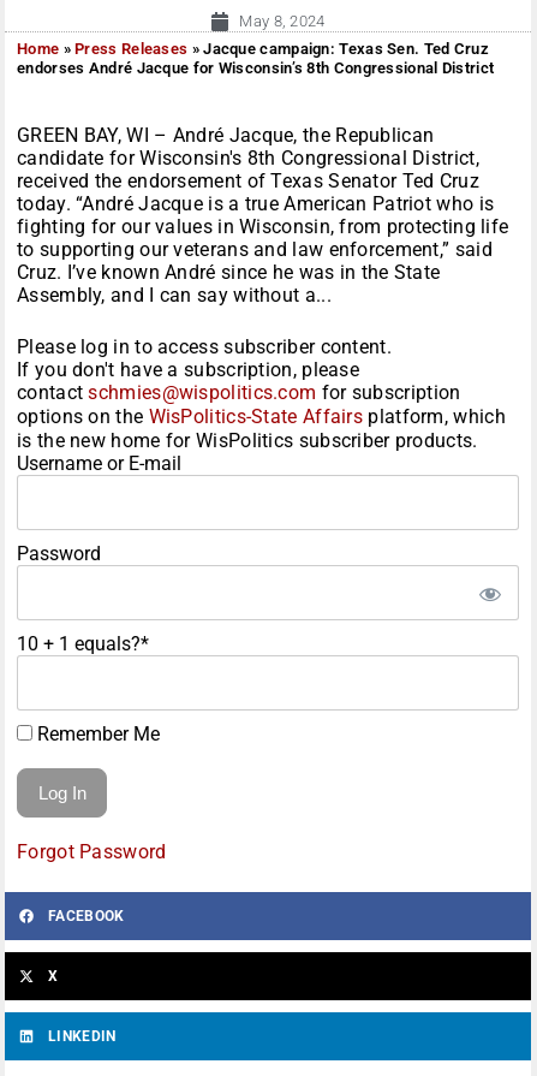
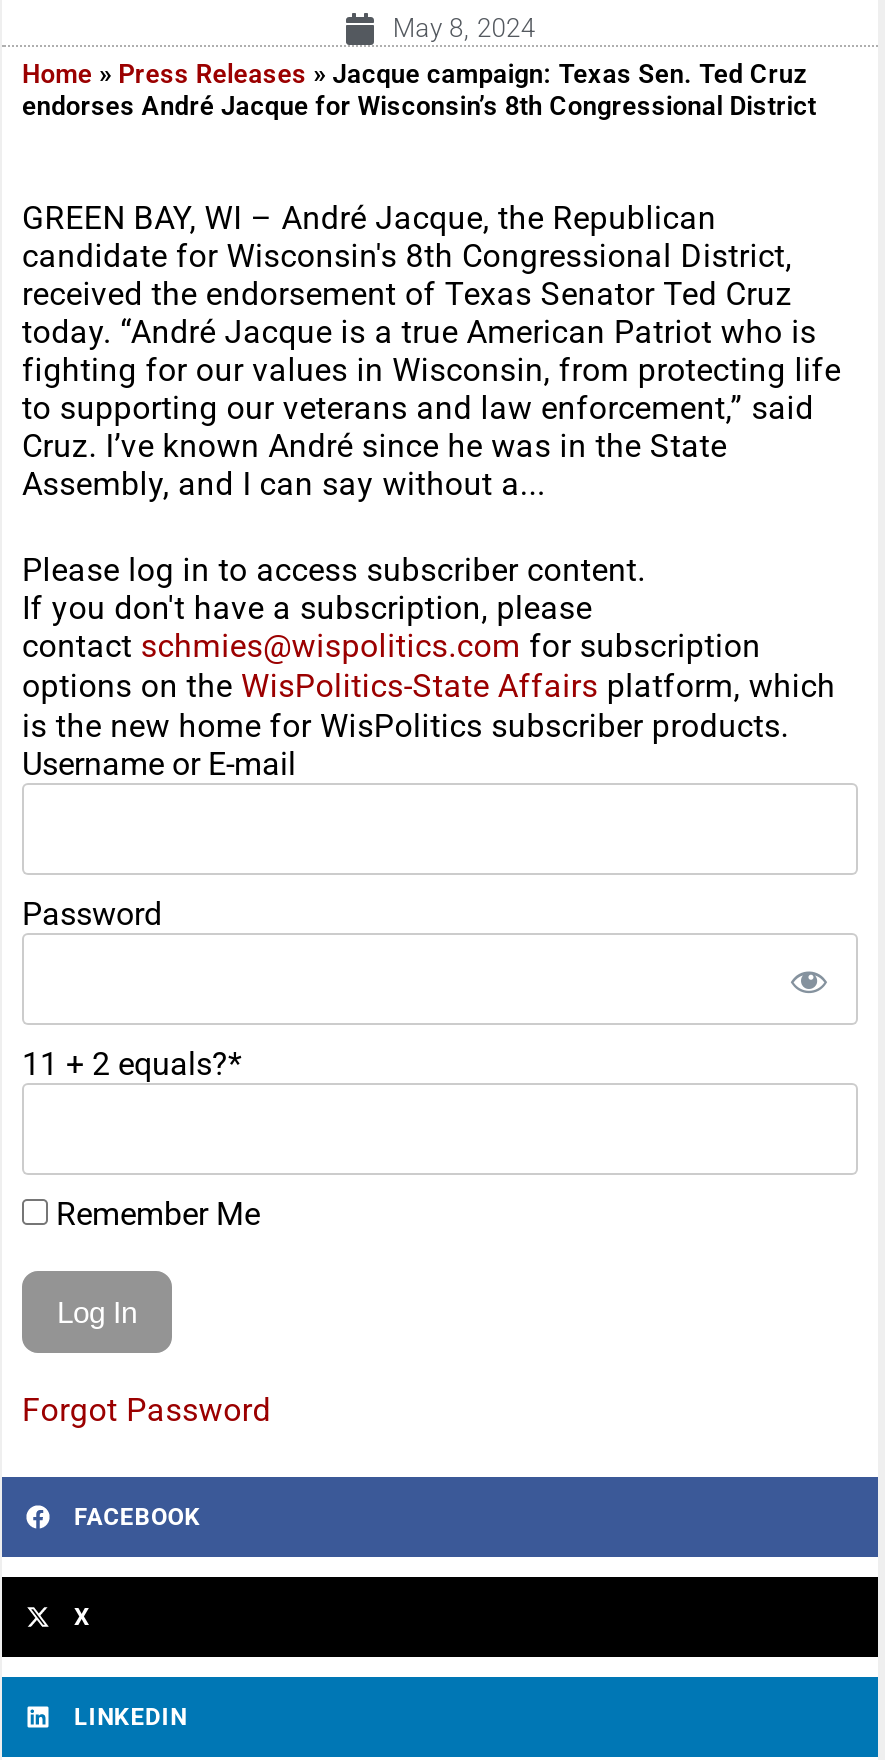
- 10 + 1 equals?*
+ 11 + 2 equals?*
